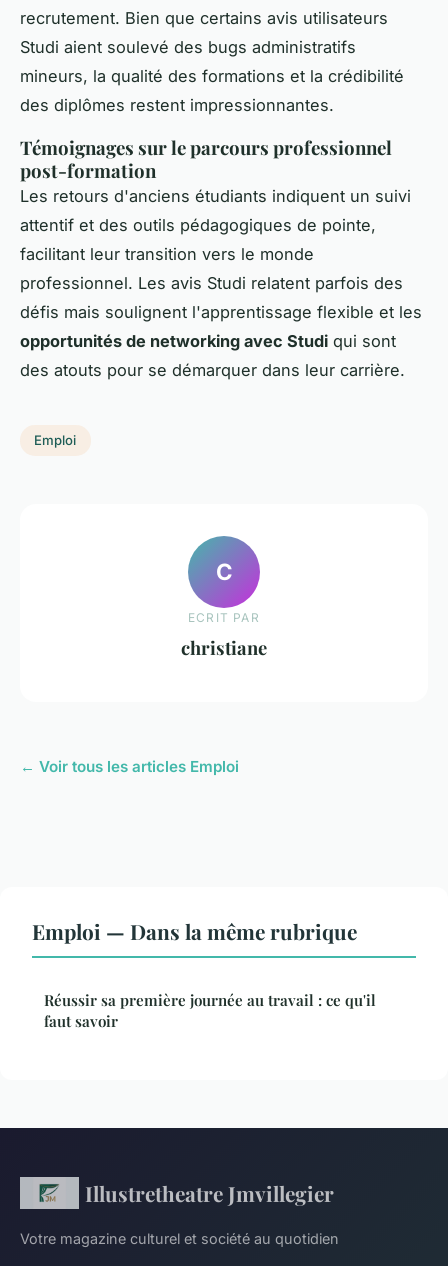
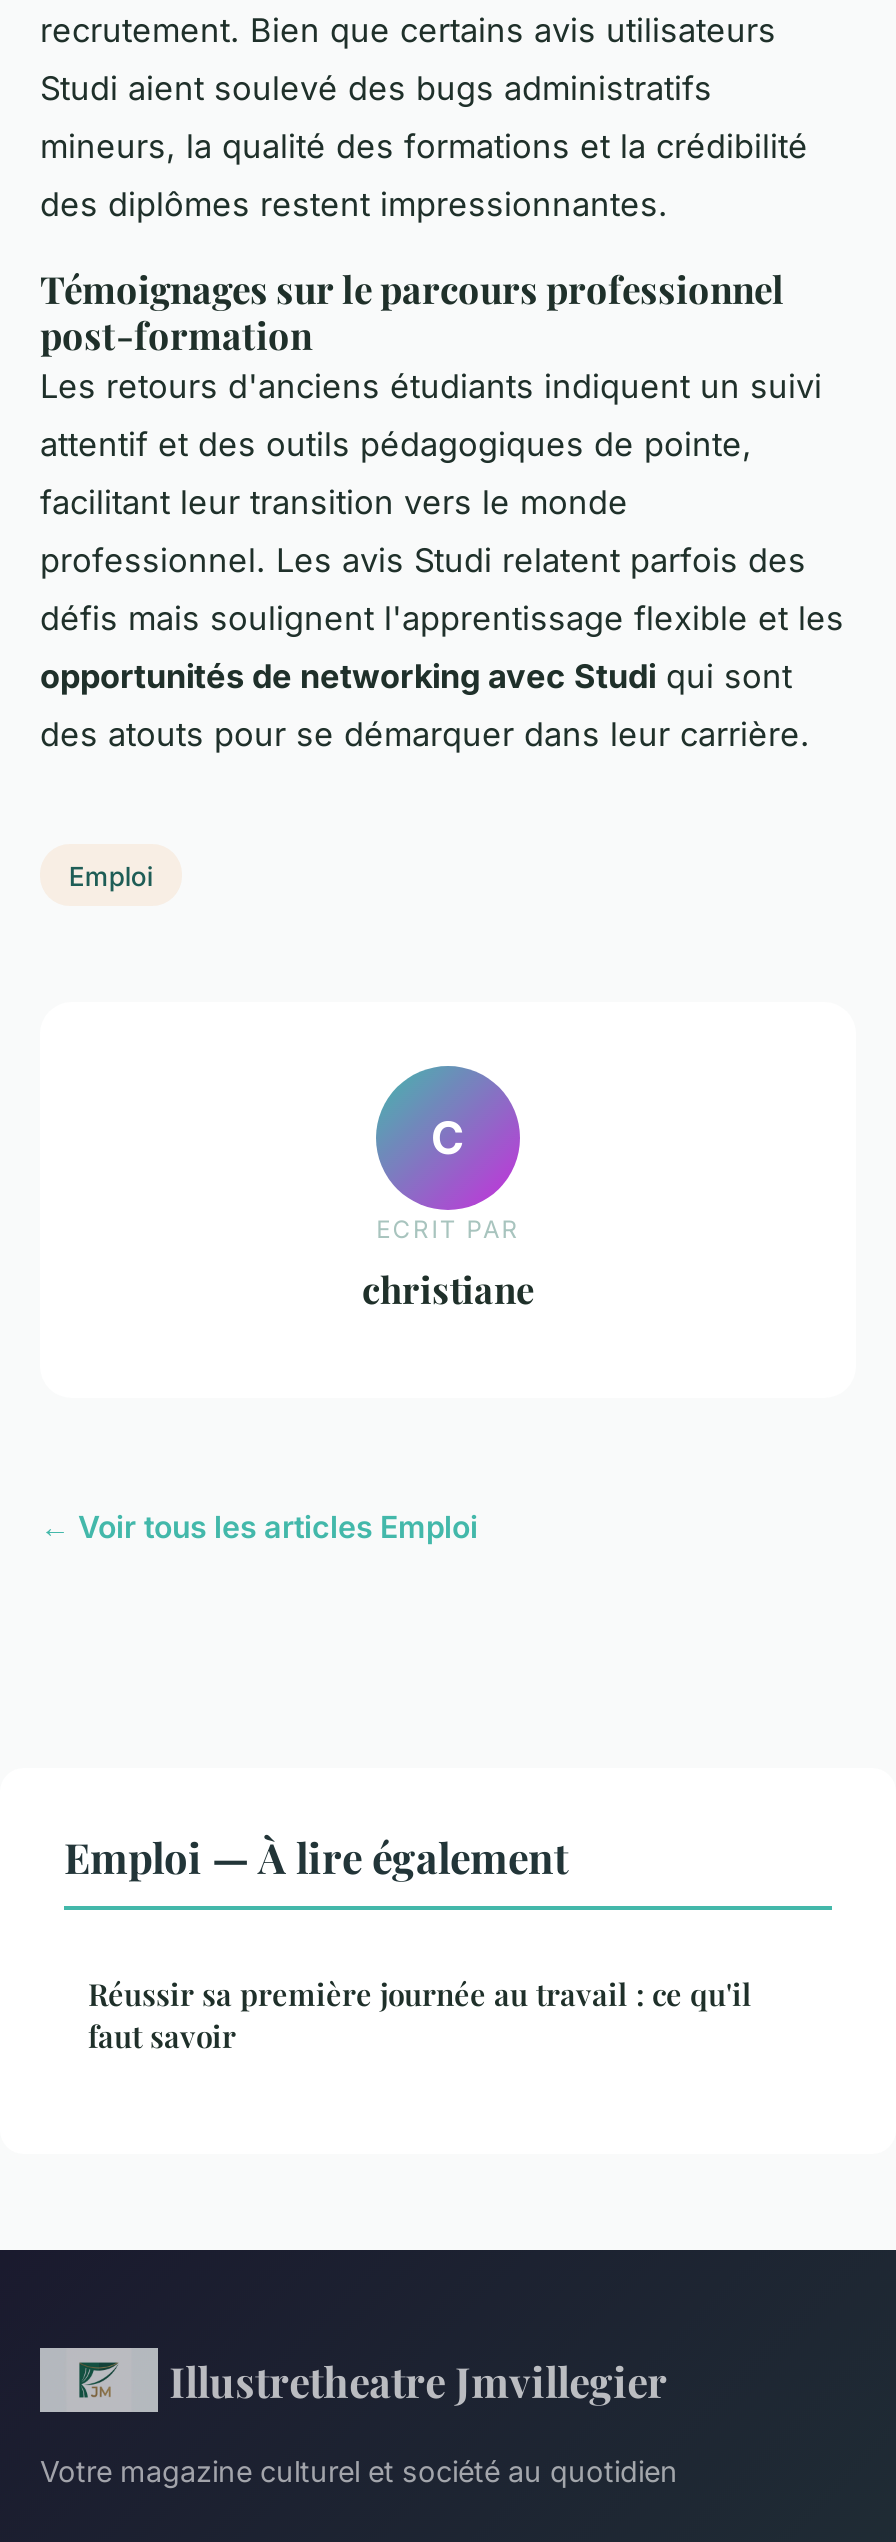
- Emploi — Dans la même rubrique
+ Emploi — À lire également
